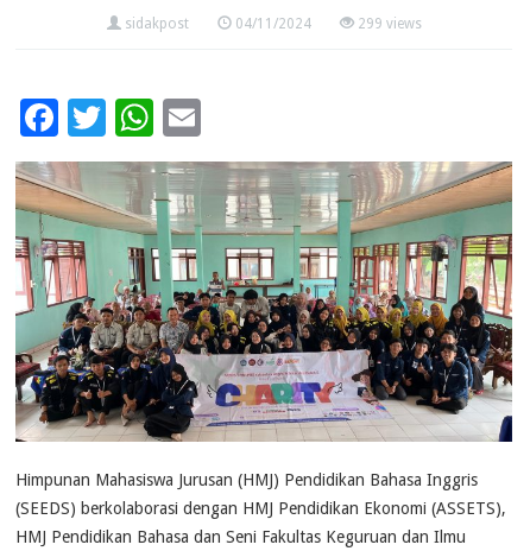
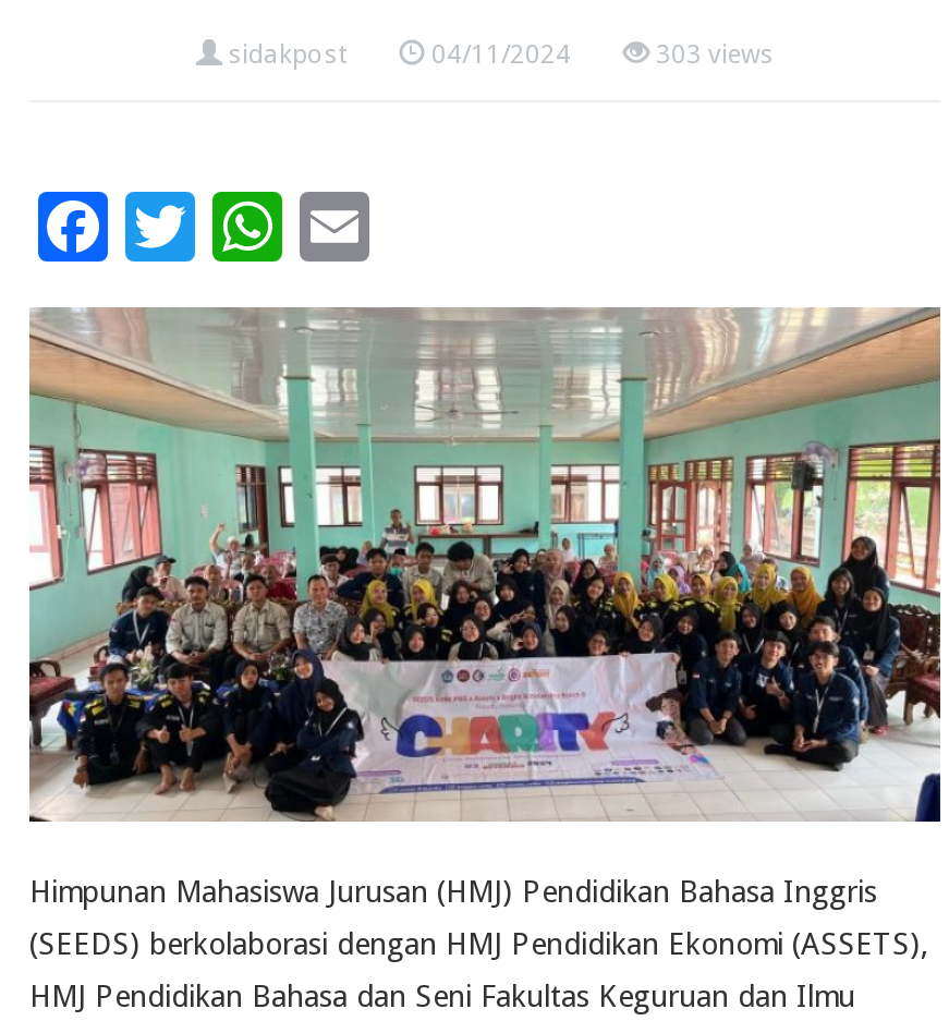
- 299 views
+ 303 views
